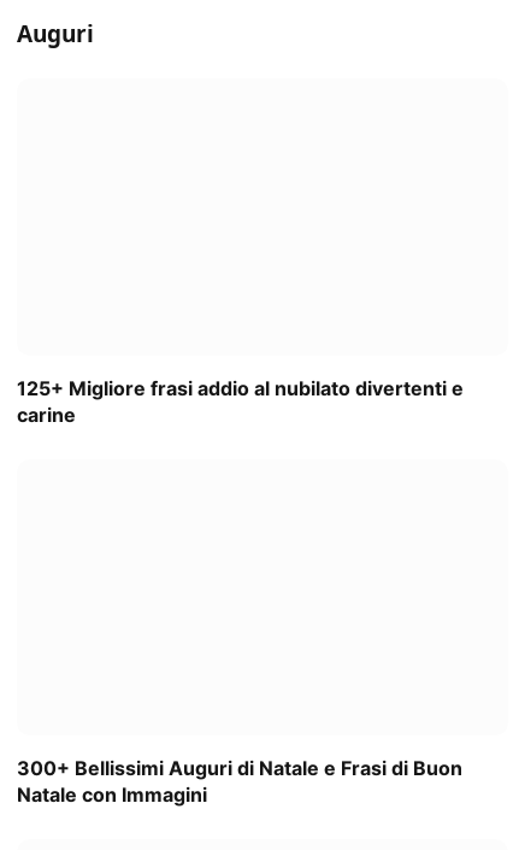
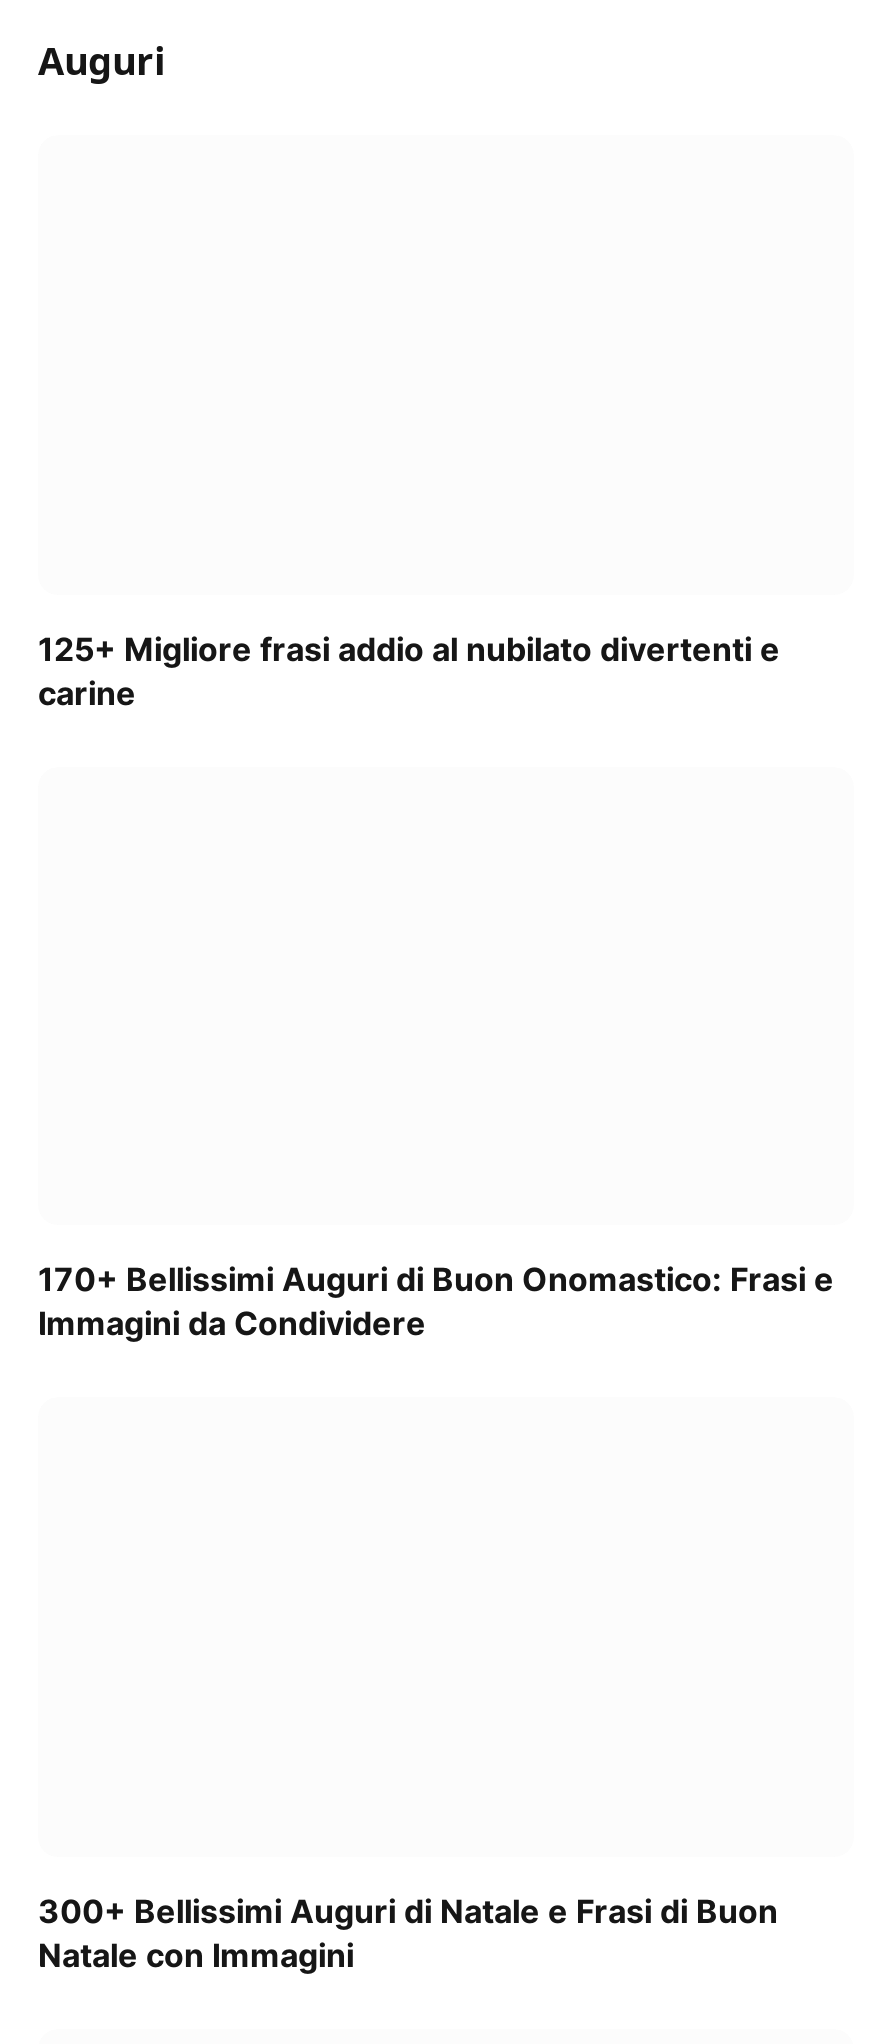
+ 170+ Bellissimi Auguri di Buon Onomastico: Frasi e
+ Immagini da Condividere
